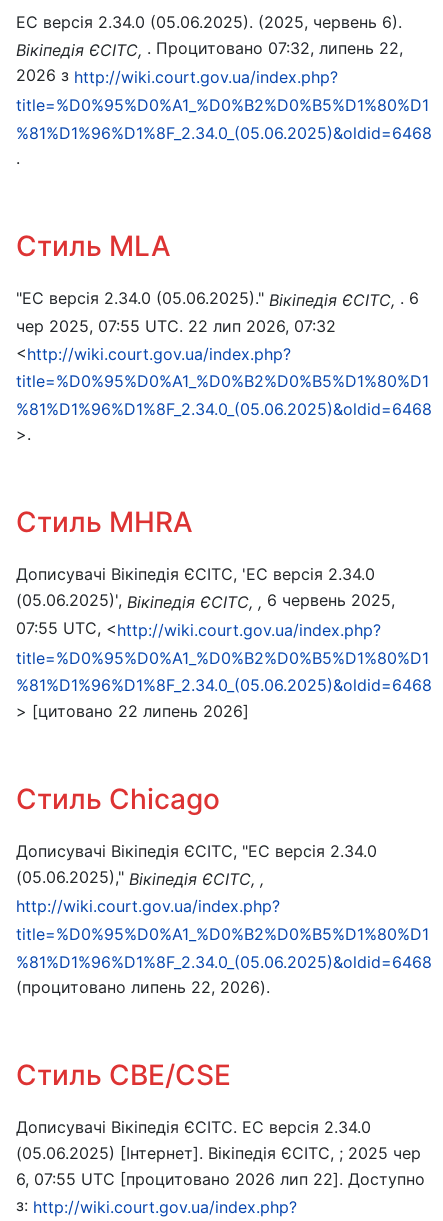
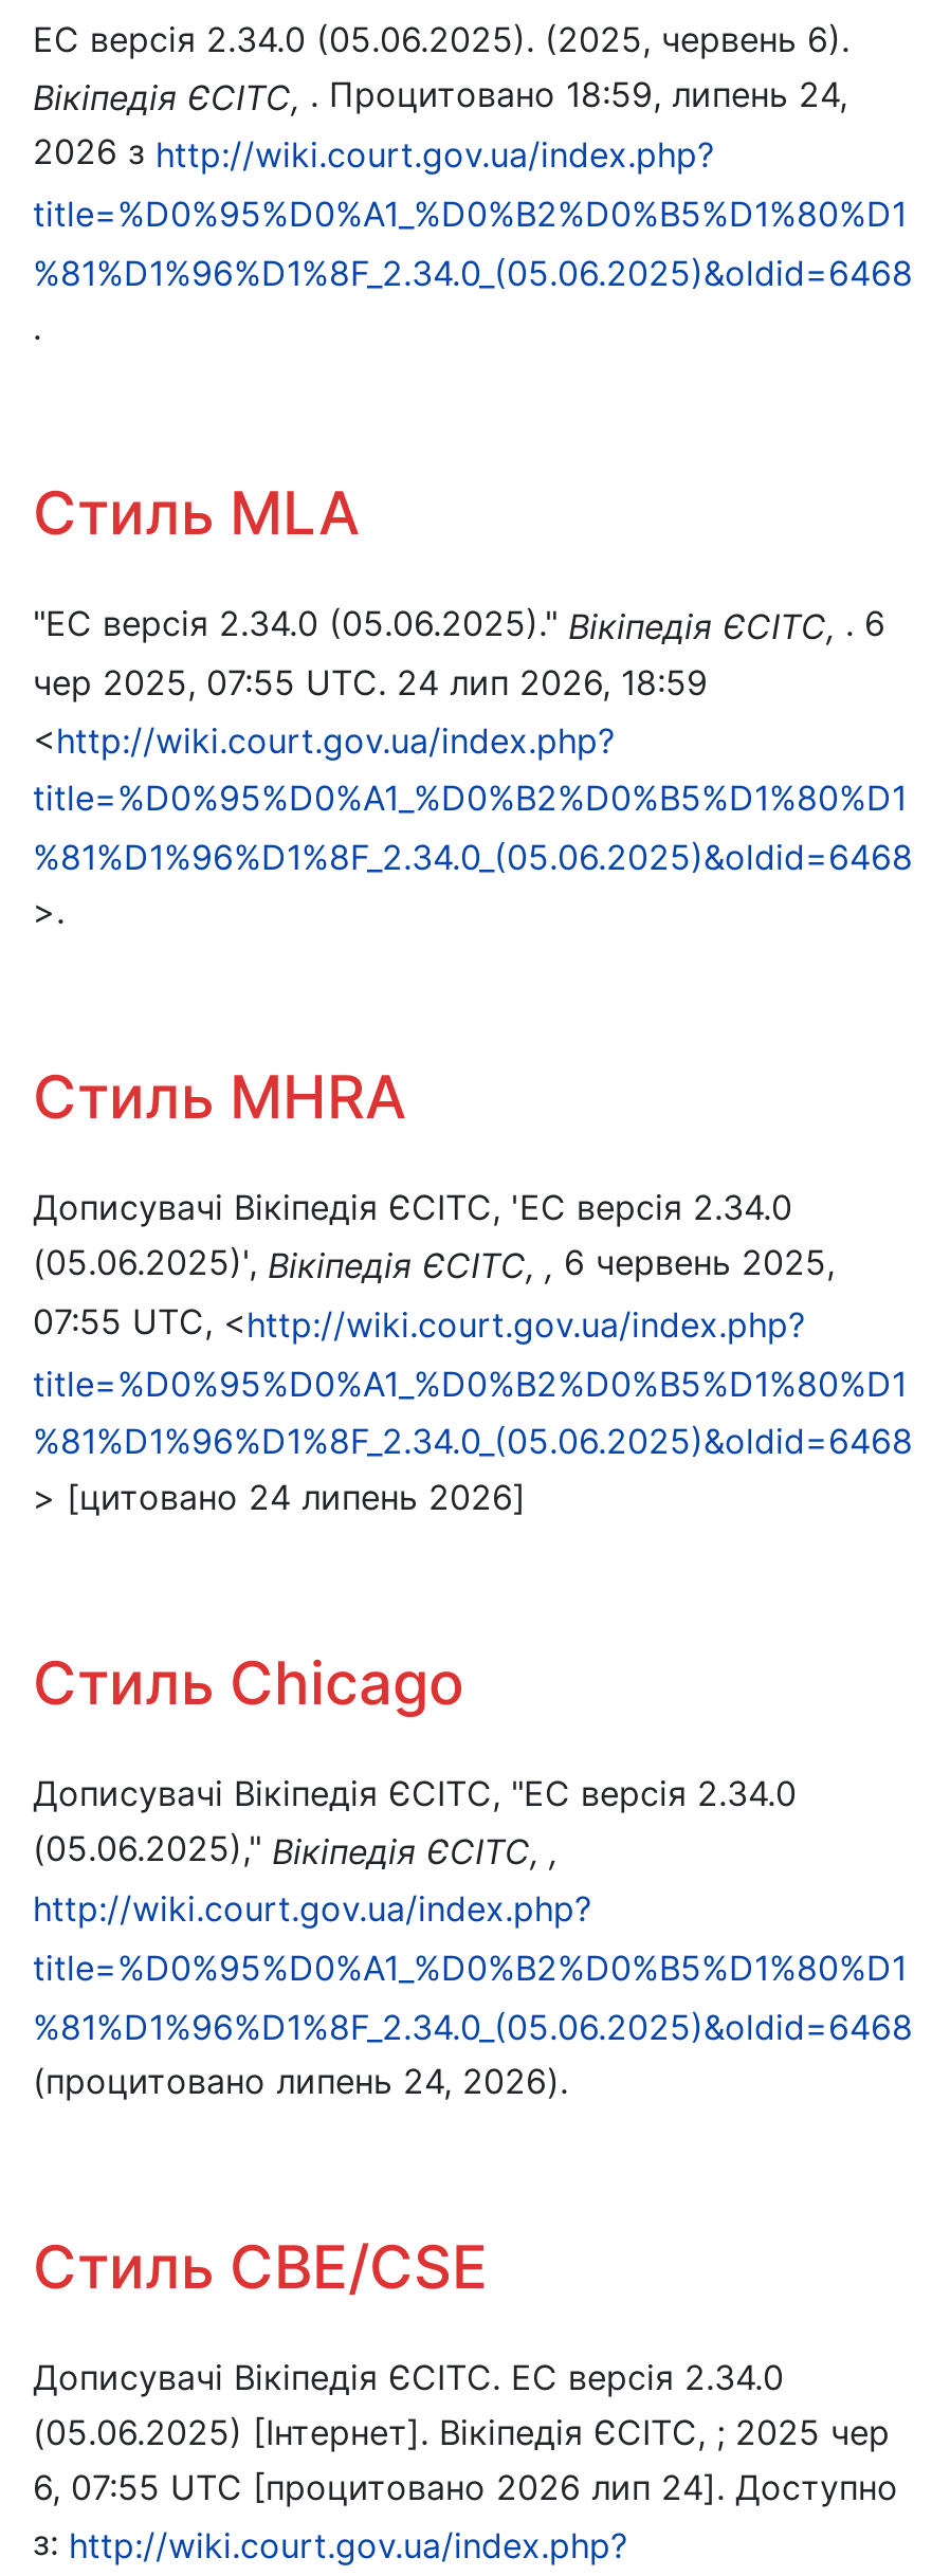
- Вікіпедія ЄСІТС,. Процитовано 07:32, липень 22,
+ Вікіпедія ЄСІТС,. Процитовано 18:59, липень 24,

- чер 2025, 07:55 UTC. 22 лип 2026, 07:32
+ чер 2025, 07:55 UTC. 24 лип 2026, 18:59

- > [цитовано 22 липень 2026]
+ > [цитовано 24 липень 2026]

- (процитовано липень 22, 2026).
+ (процитовано липень 24, 2026).

- 6, 07:55 UTC [процитовано 2026 лип 22]. Доступно
+ 6, 07:55 UTC [процитовано 2026 лип 24]. Доступно
